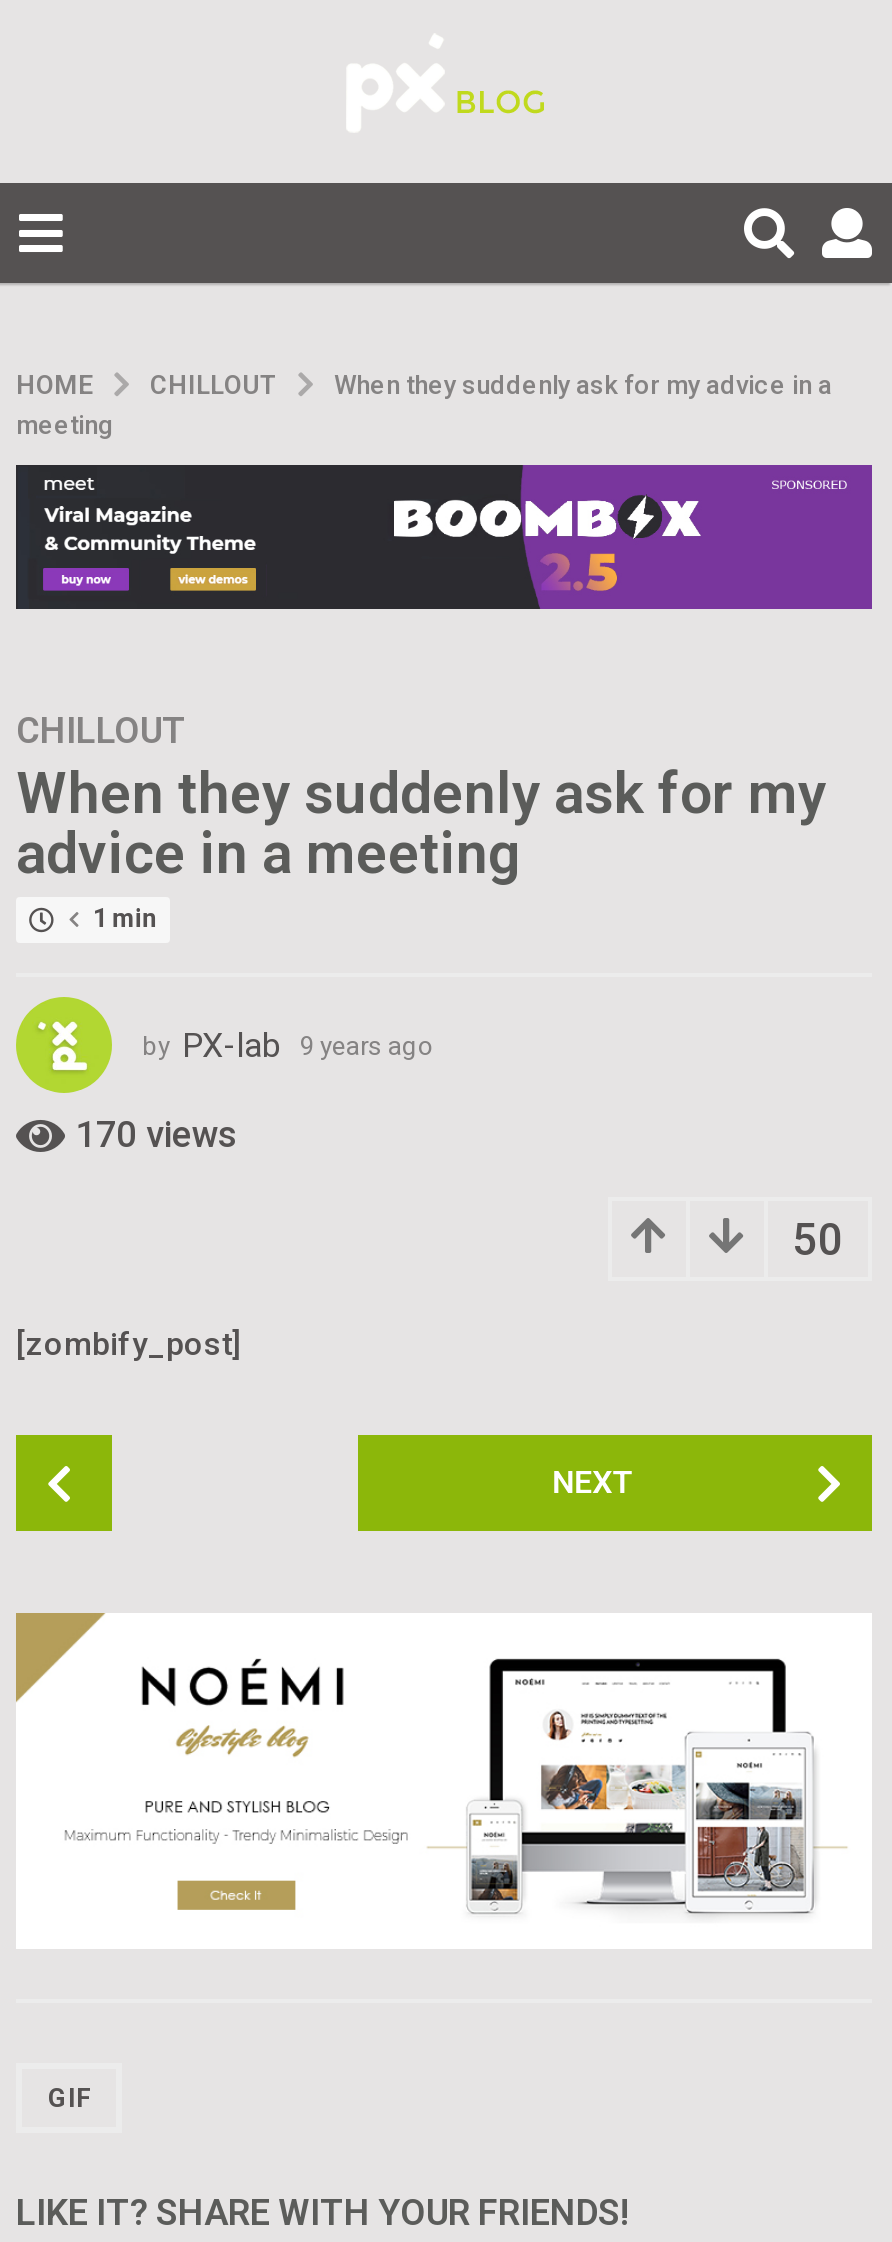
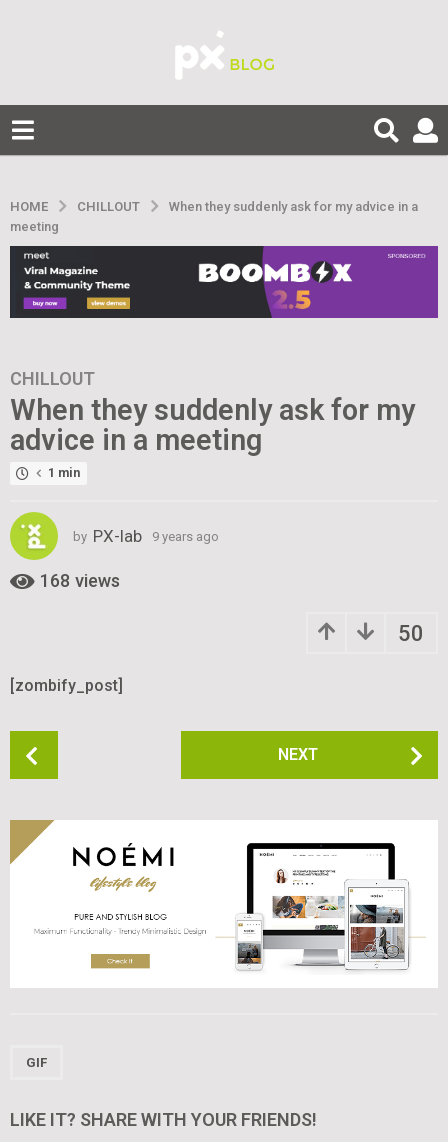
- 170 views
+ 168 views
